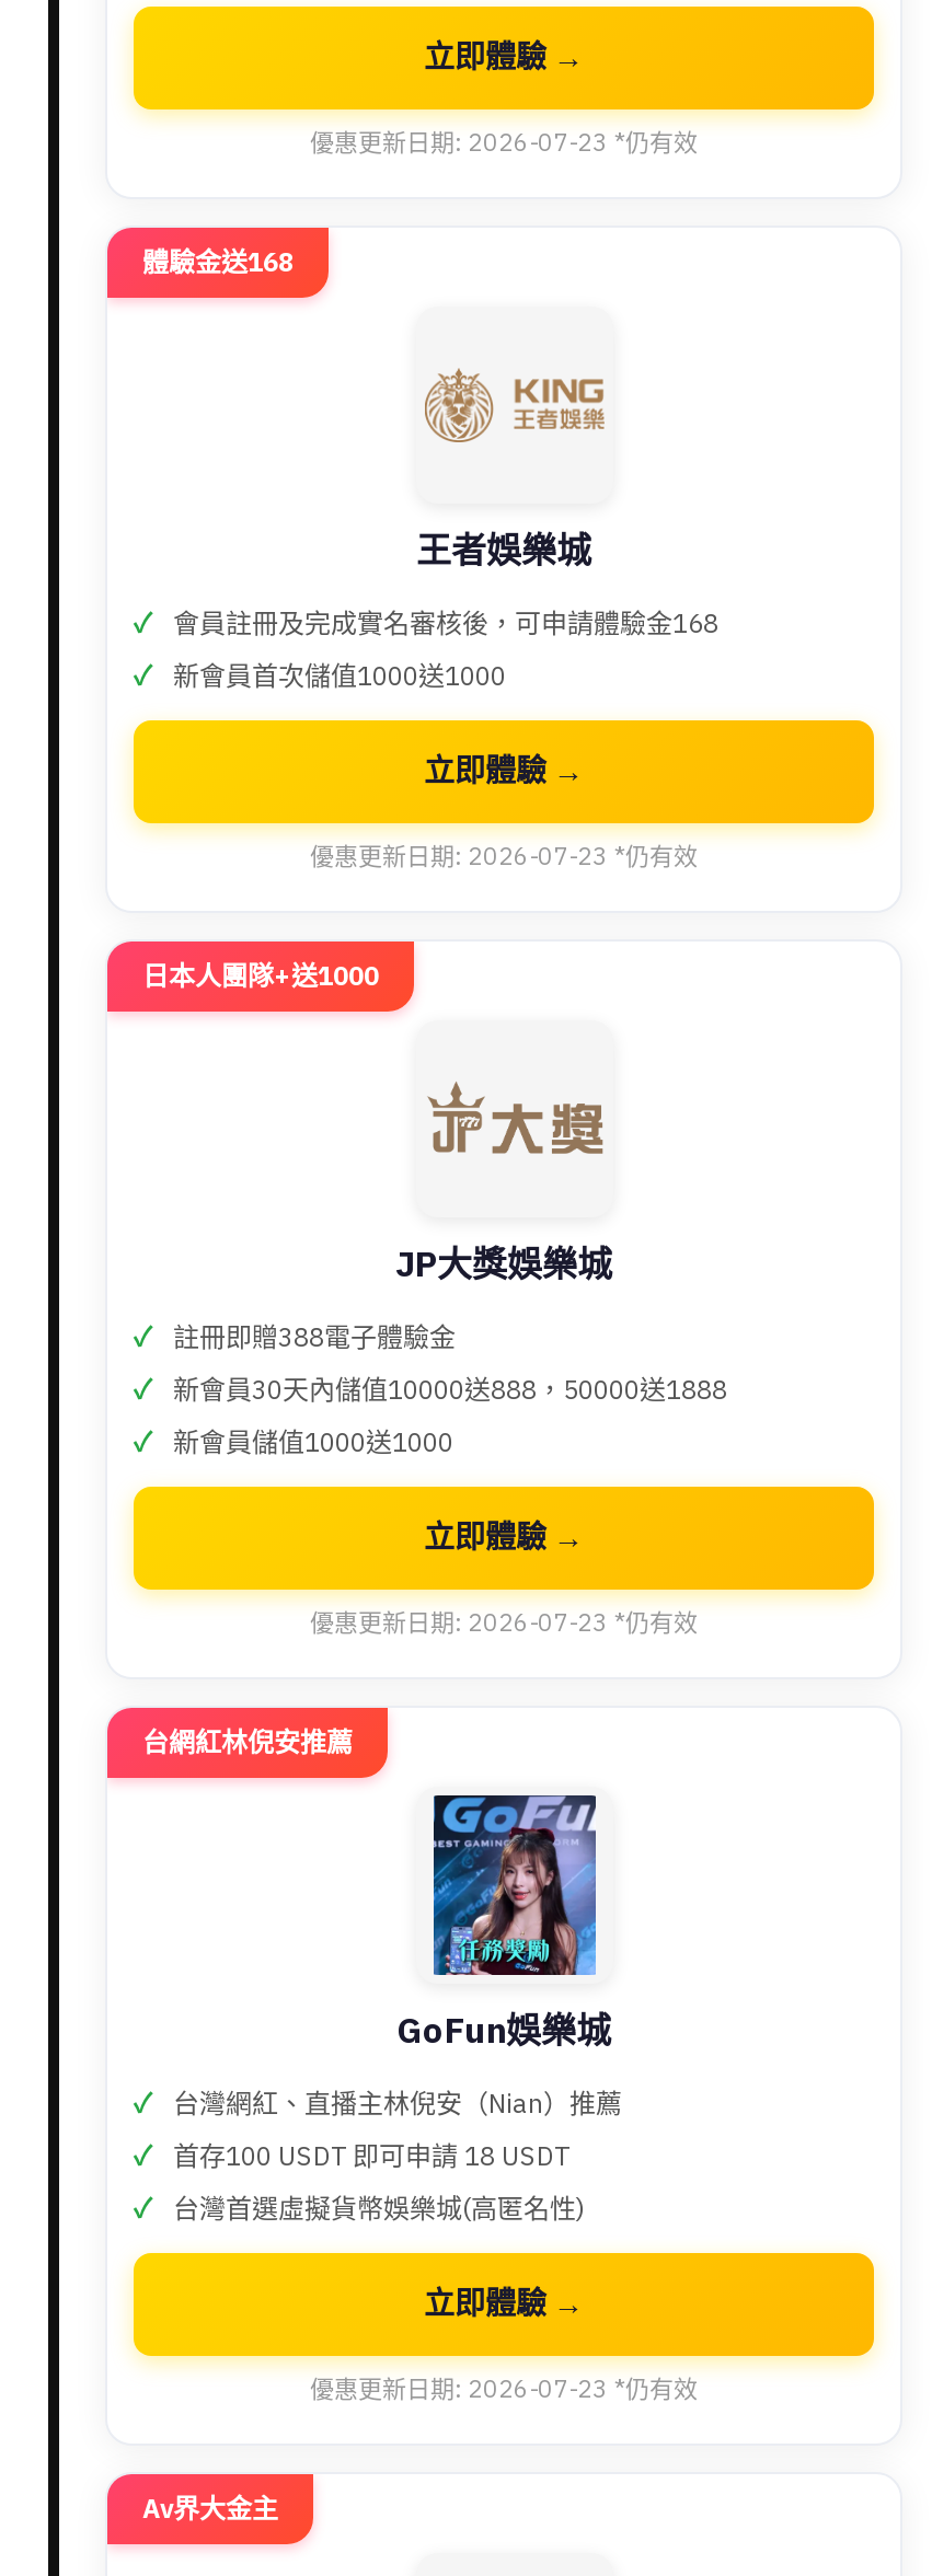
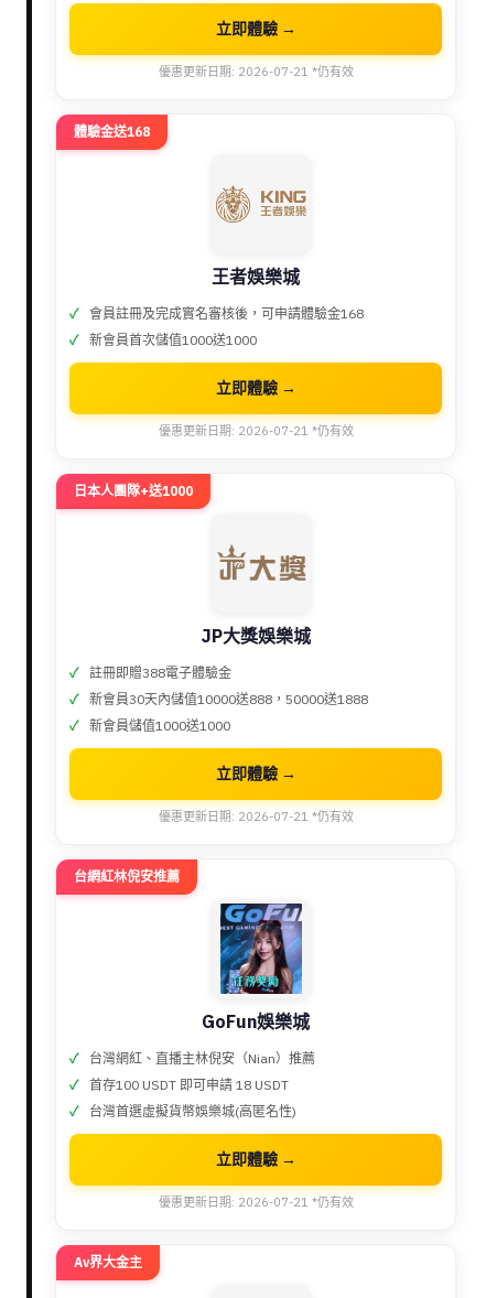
- 優惠更新日期: 2026-07-23 *仍有效
+ 優惠更新日期: 2026-07-21 *仍有效

- 優惠更新日期: 2026-07-23 *仍有效
+ 優惠更新日期: 2026-07-21 *仍有效

- 優惠更新日期: 2026-07-23 *仍有效
+ 優惠更新日期: 2026-07-21 *仍有效

- 優惠更新日期: 2026-07-23 *仍有效
+ 優惠更新日期: 2026-07-21 *仍有效
